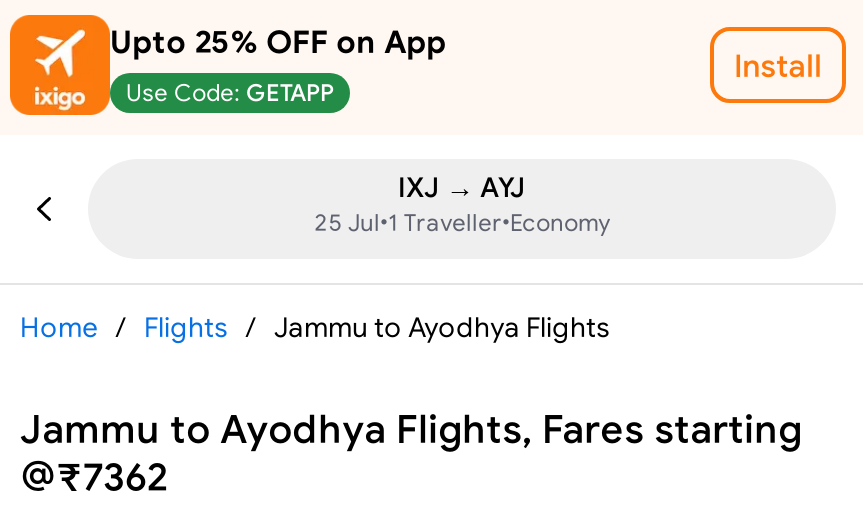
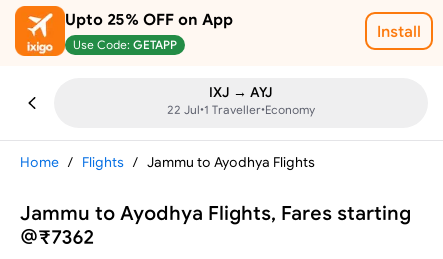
- 25 Jul•1 Traveller•Economy
+ 22 Jul•1 Traveller•Economy
